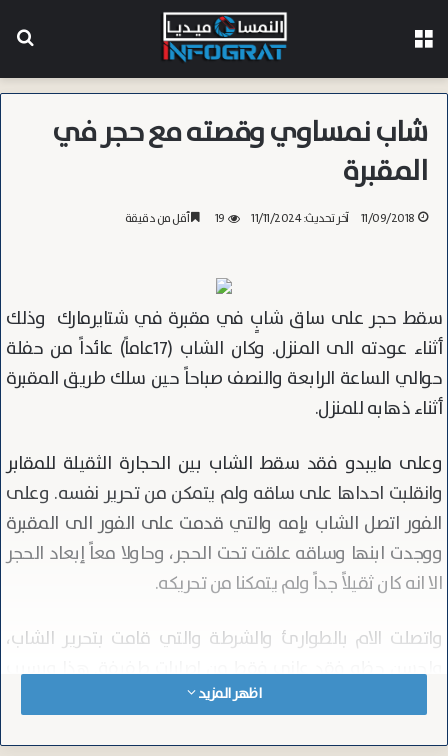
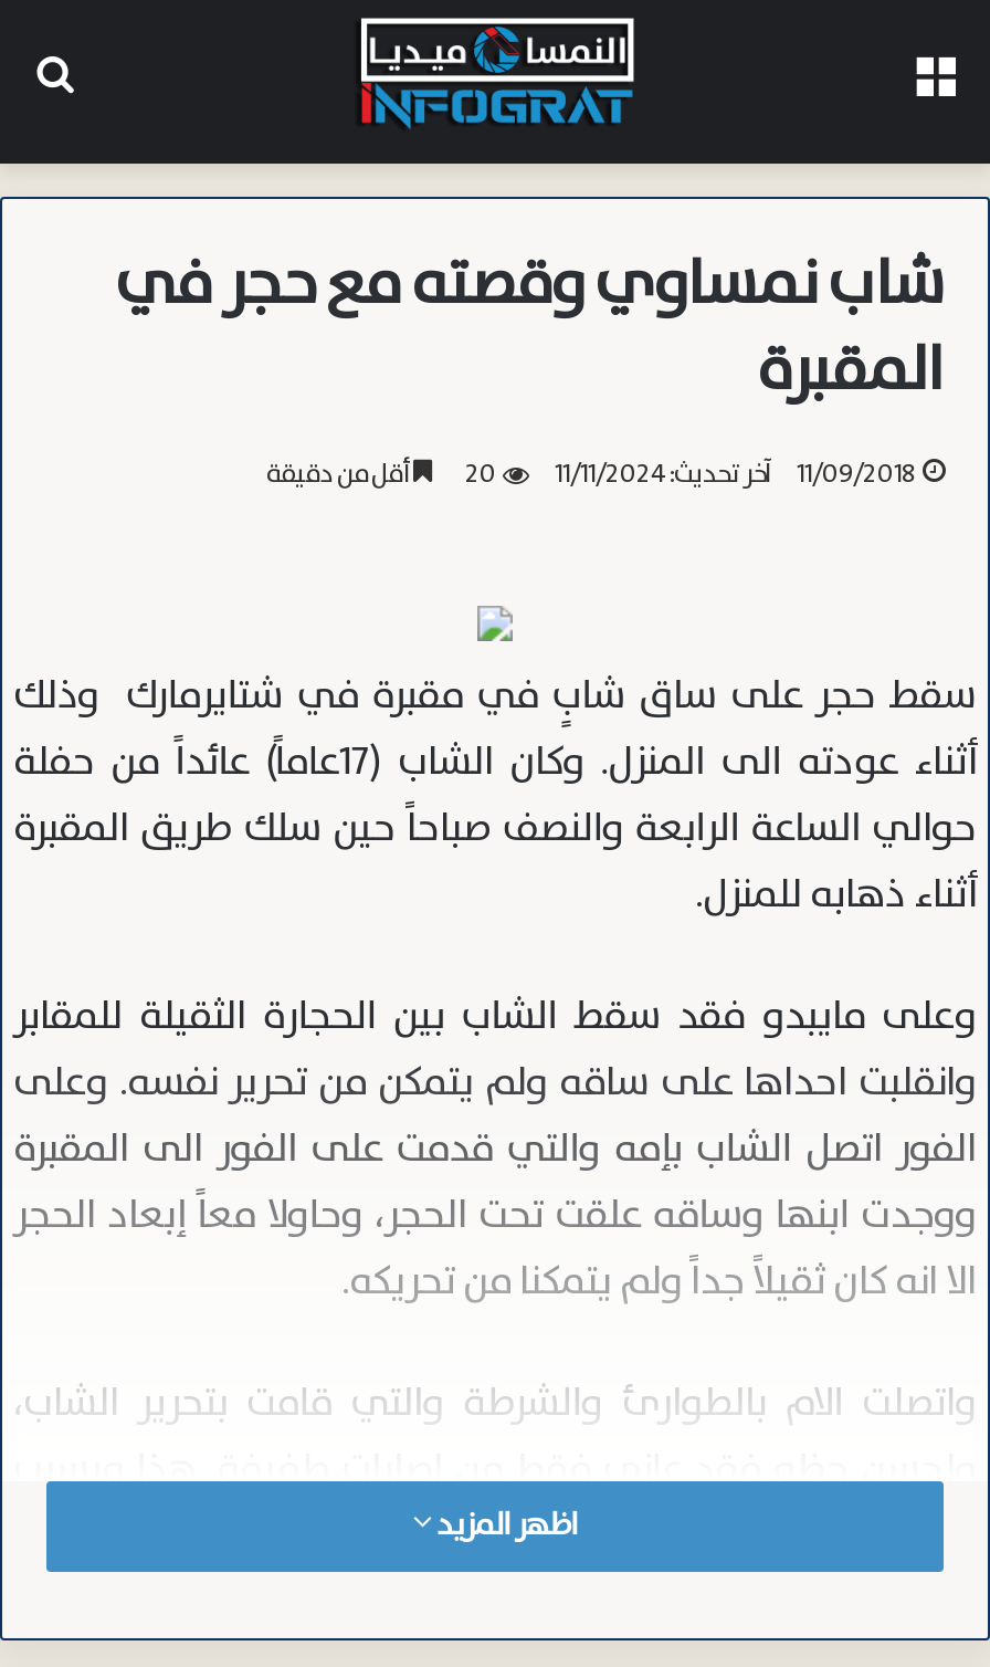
- 19 أقل من دقيقة
+ 20 أقل من دقيقة
